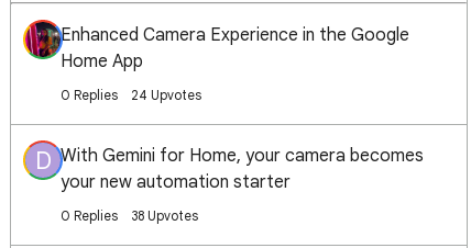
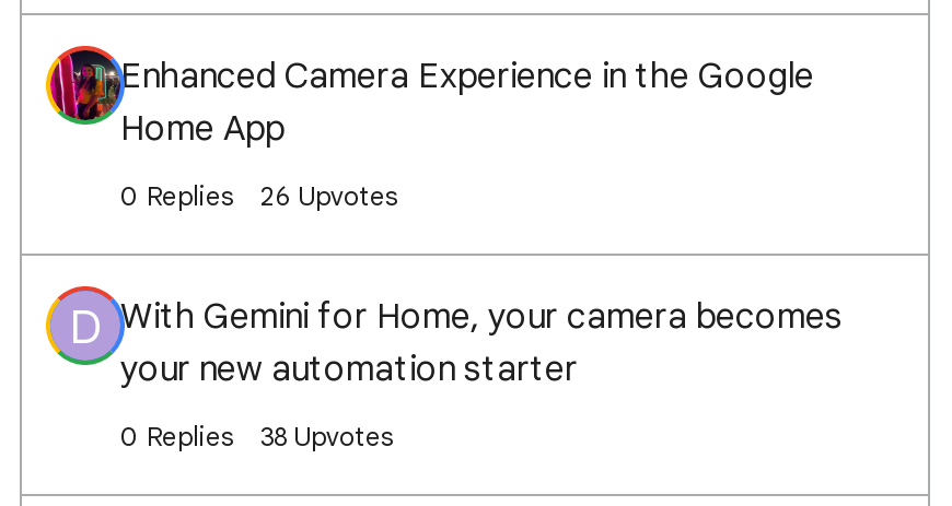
- 24 Upvotes
+ 26 Upvotes
